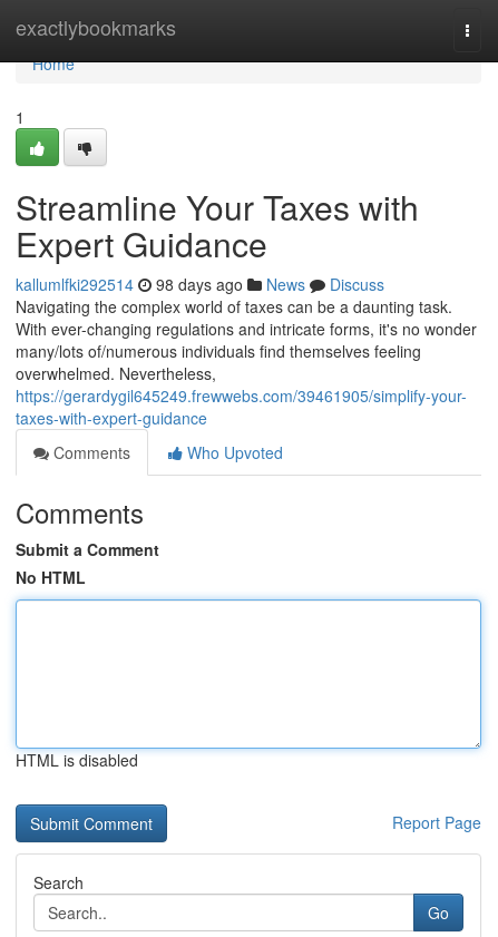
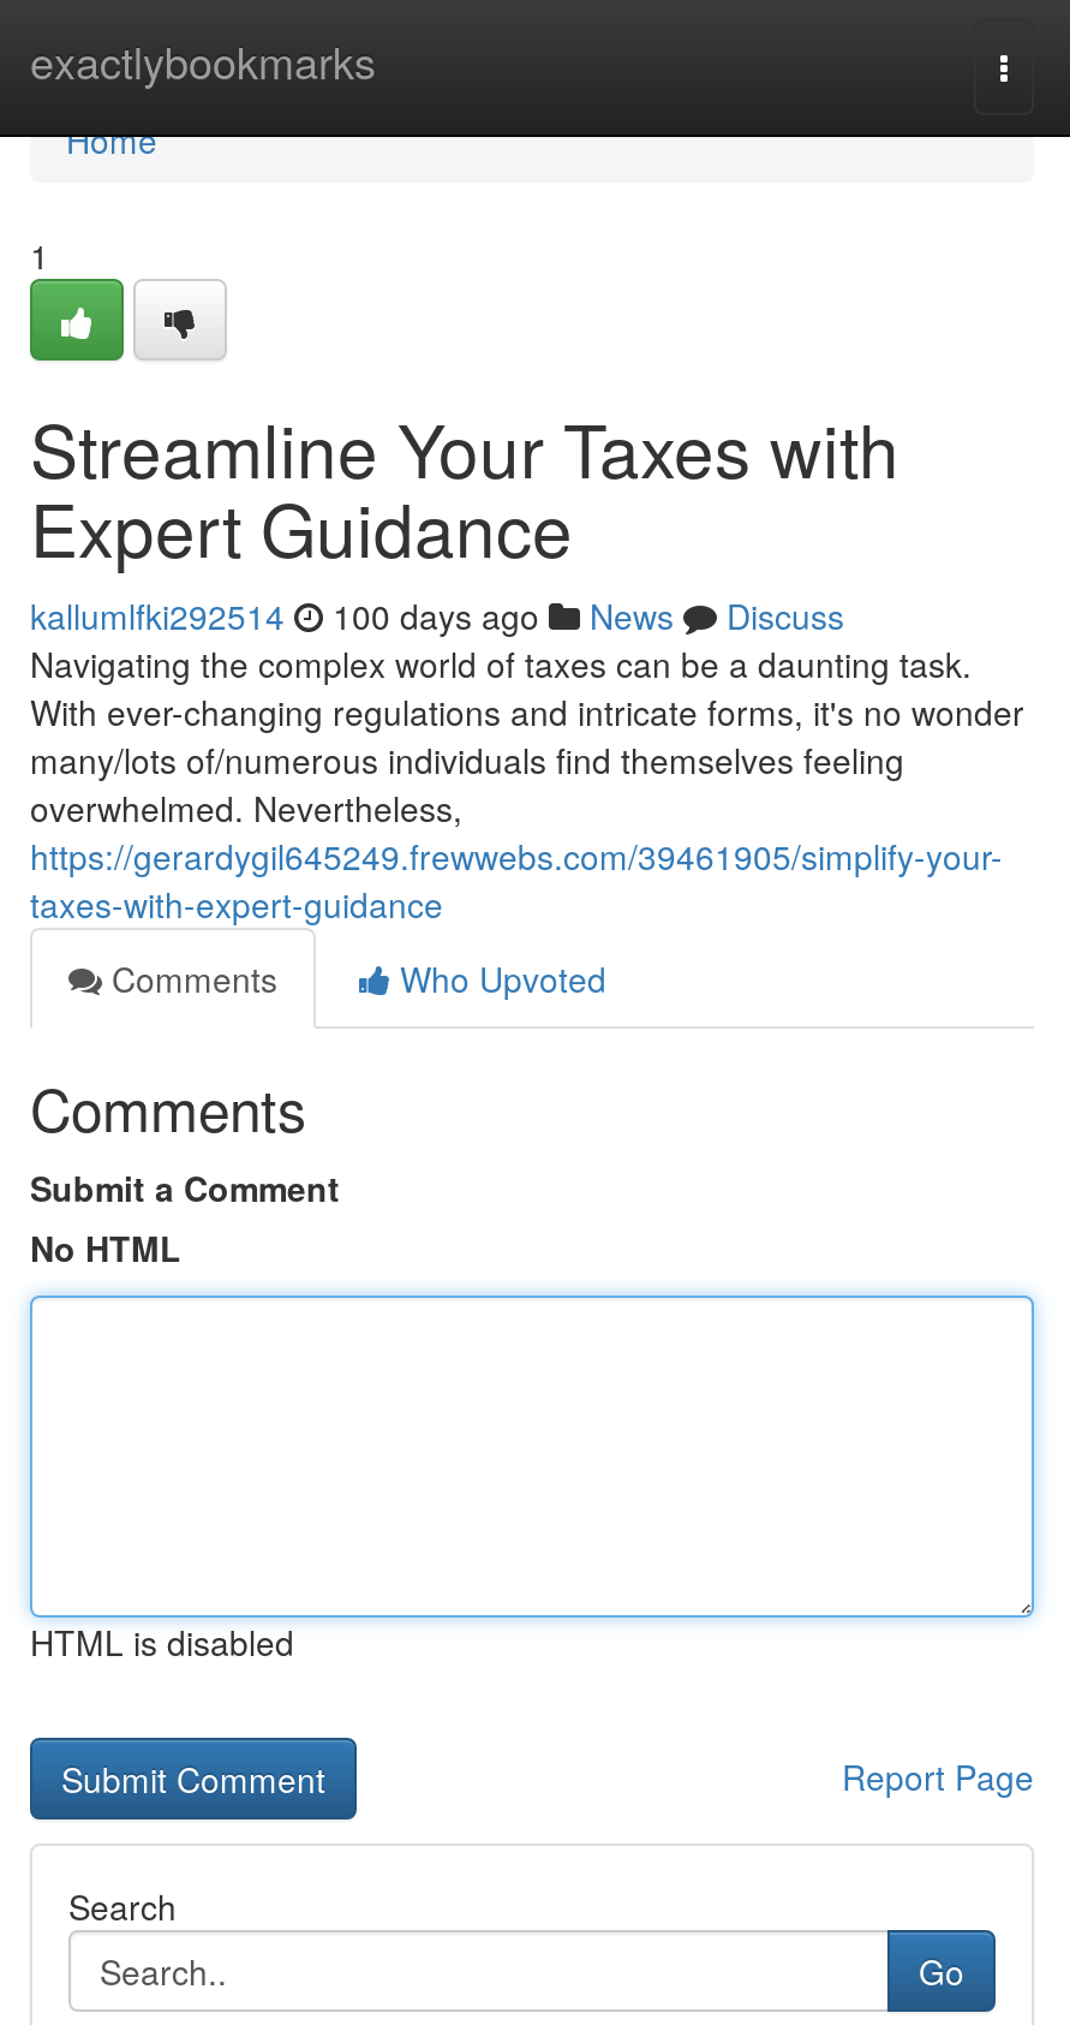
- kallumlfki292514 98 days ago News Discuss
+ kallumlfki292514 100 days ago News Discuss
